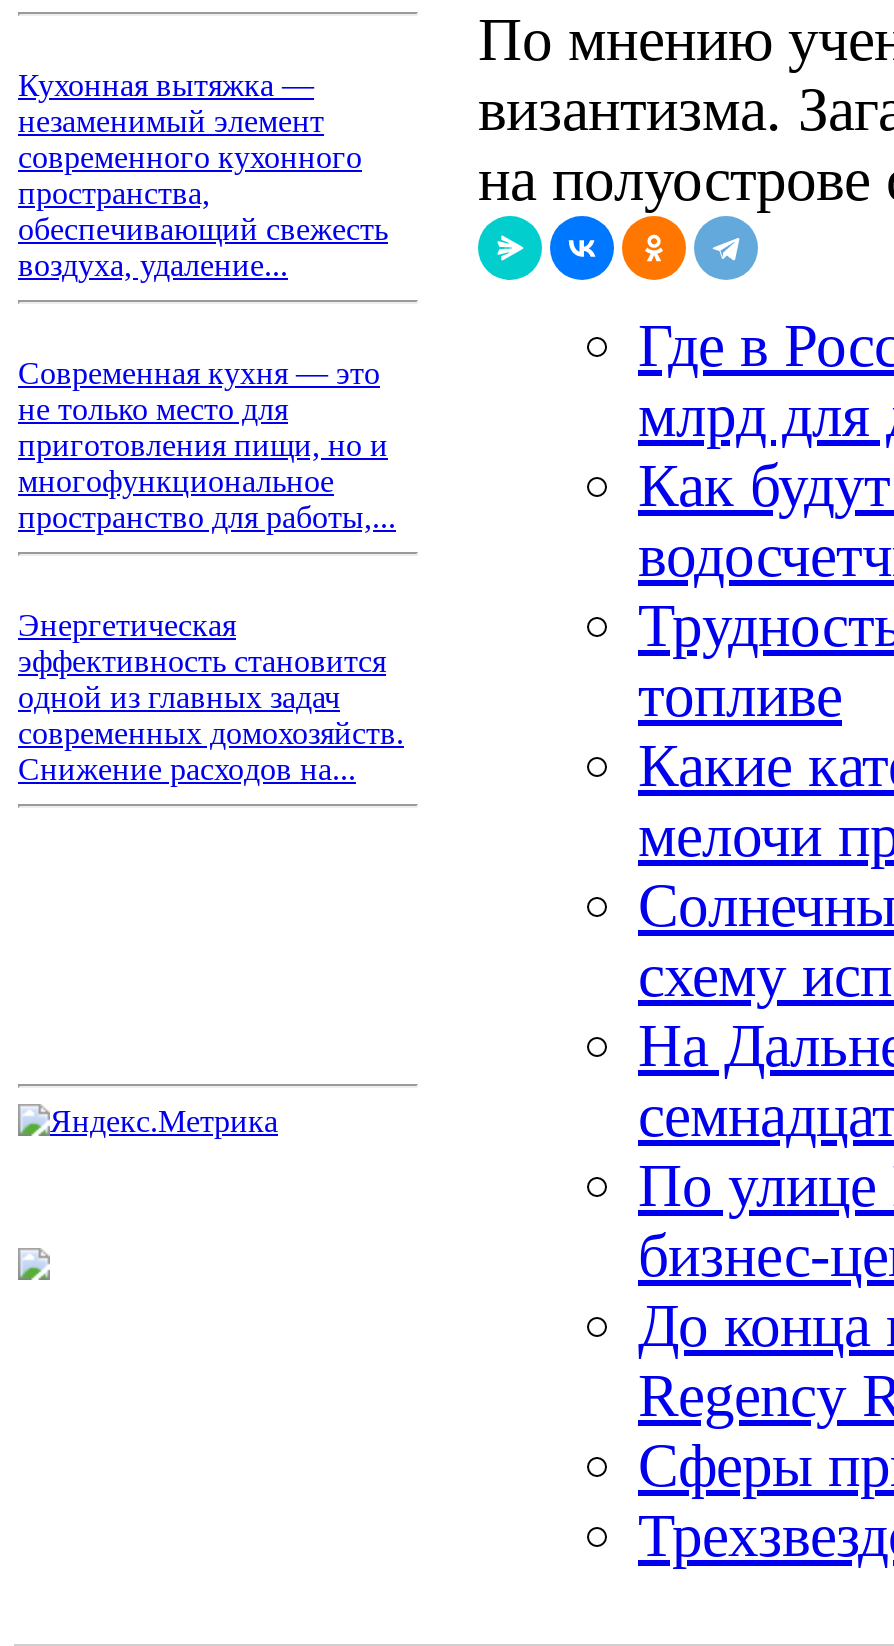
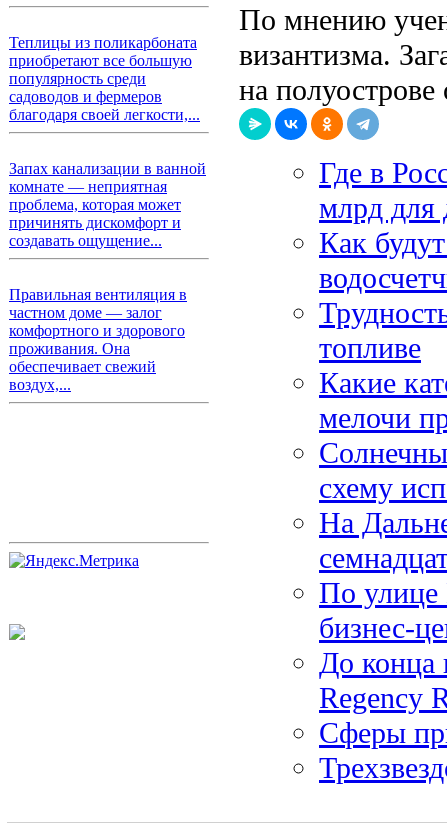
- Кухонная вытяжка —
- незаменимый элемент
- современного кухонного
- пространства,
- обеспечивающий свежесть
- воздуха, удаление...
+ Теплицы из поликарбоната
+ приобретают все большую
+ популярность среди
+ садоводов и фермеров
+ благодаря своей легкости,...

- Современная кухня — это
- не только место для
- приготовления пищи, но и
- многофункциональное
- пространство для работы,...
+ Запах канализации в ванной
+ комнате — неприятная
+ проблема, которая может
+ причинять дискомфорт и
+ создавать ощущение...

- Энергетическая
- эффективность становится
- одной из главных задач
- современных домохозяйств.
- Снижение расходов на...
+ Правильная вентиляция в
+ частном доме — залог
+ комфортного и здорового
+ проживания. Она
+ обеспечивает свежий
+ воздух,...
